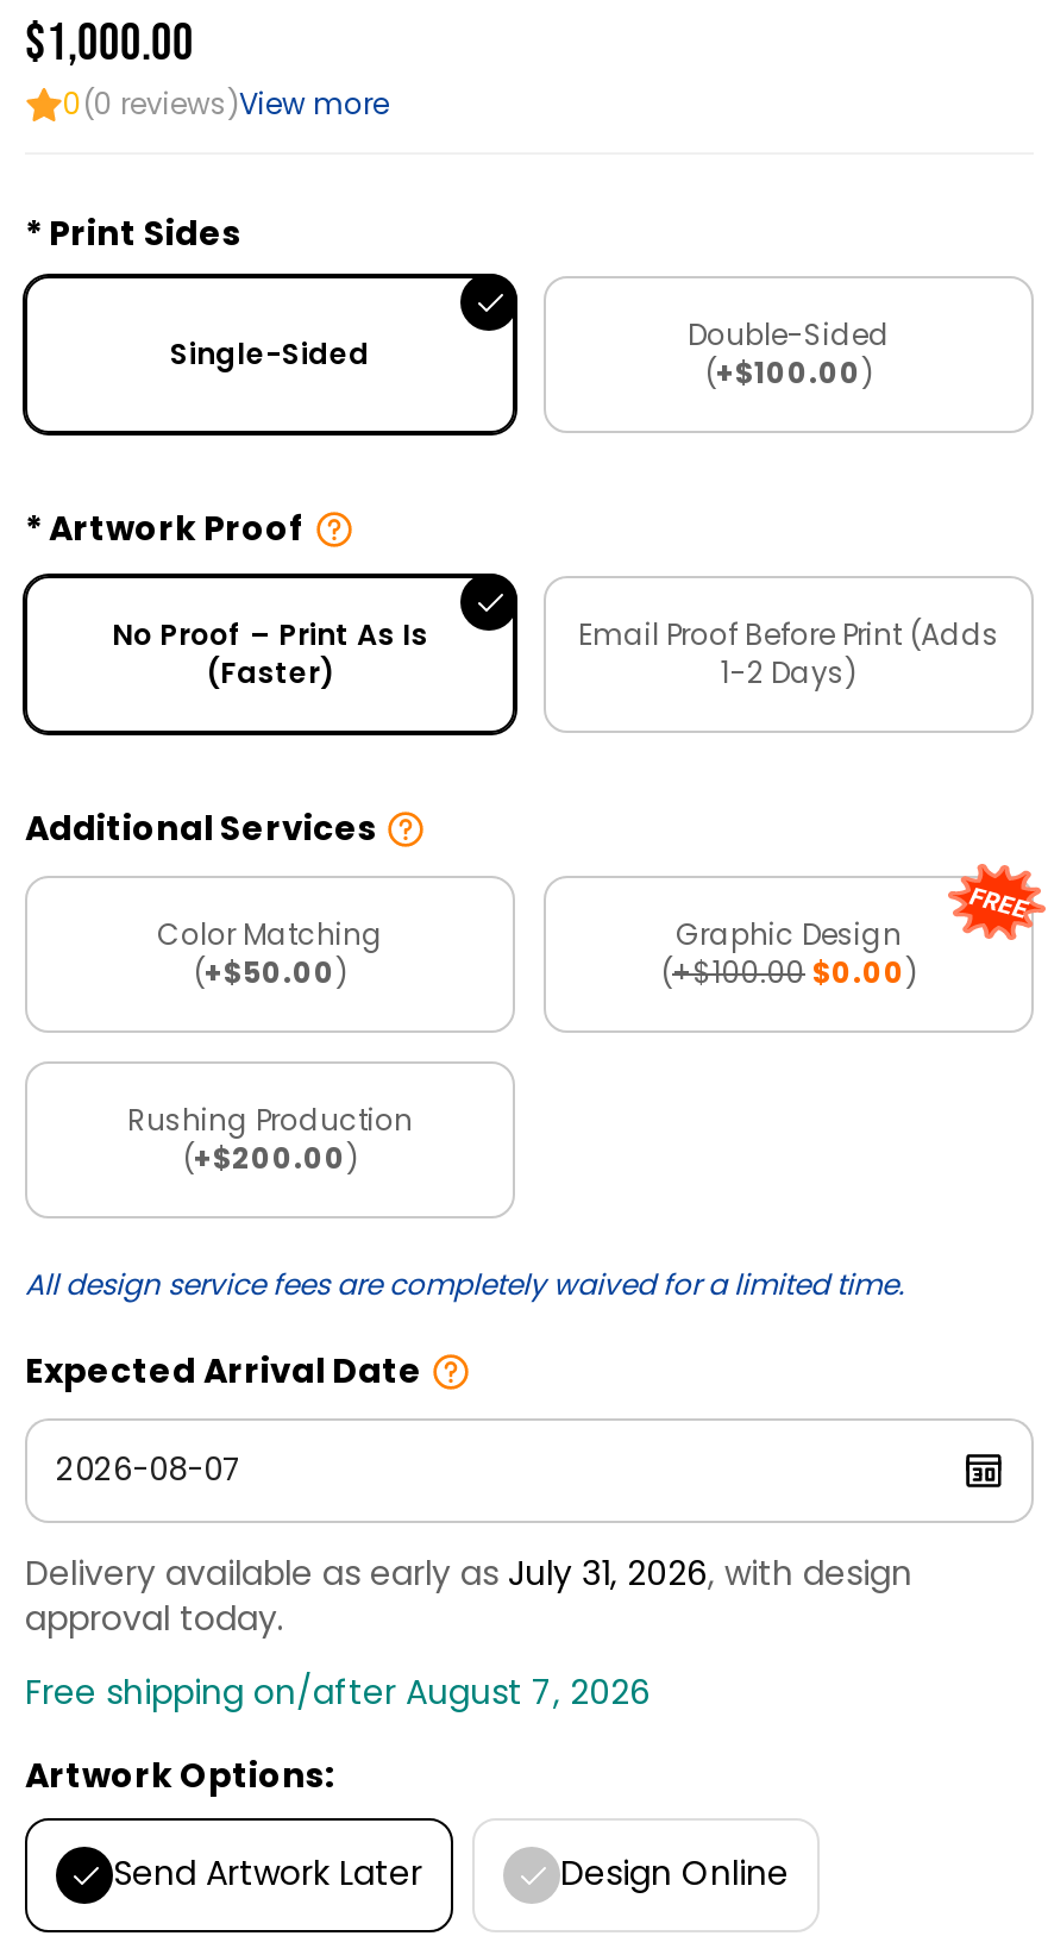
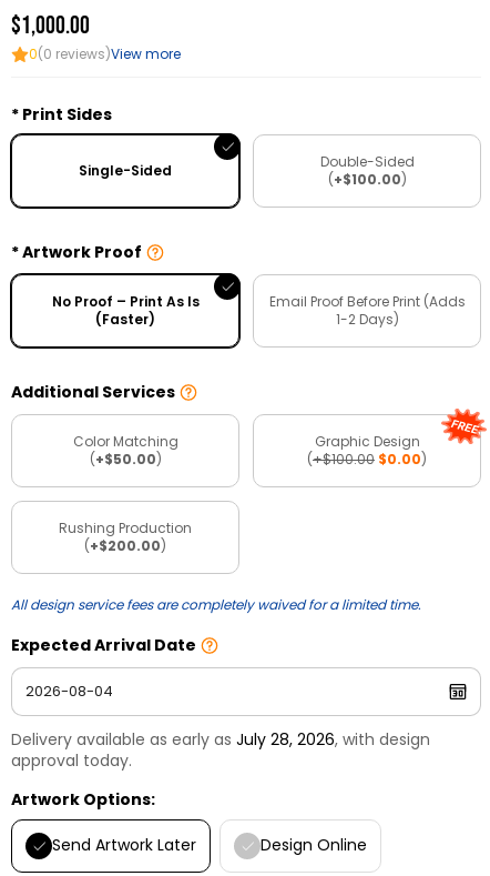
- Delivery available as early as July 31, 2026, with design
+ Delivery available as early as July 28, 2026, with design

- Free shipping on/after August 7, 2026
